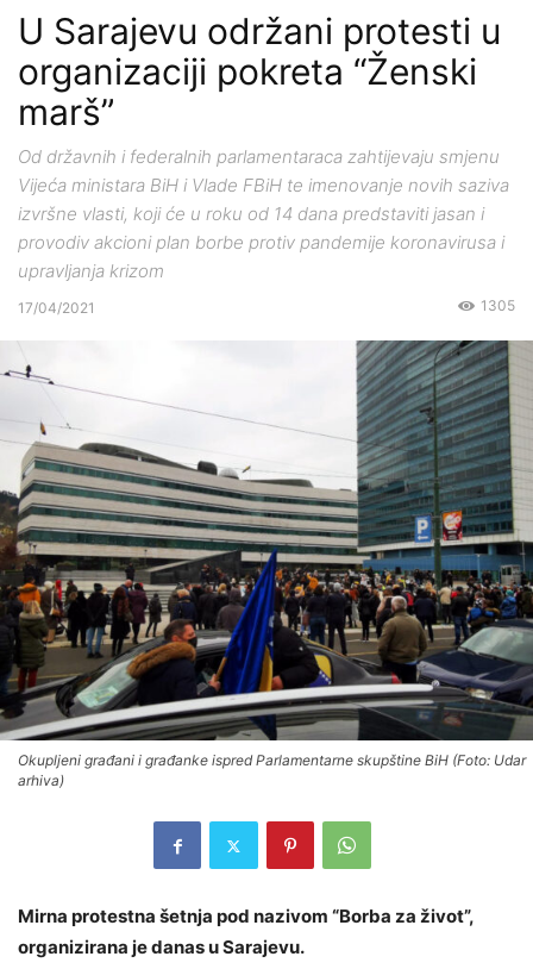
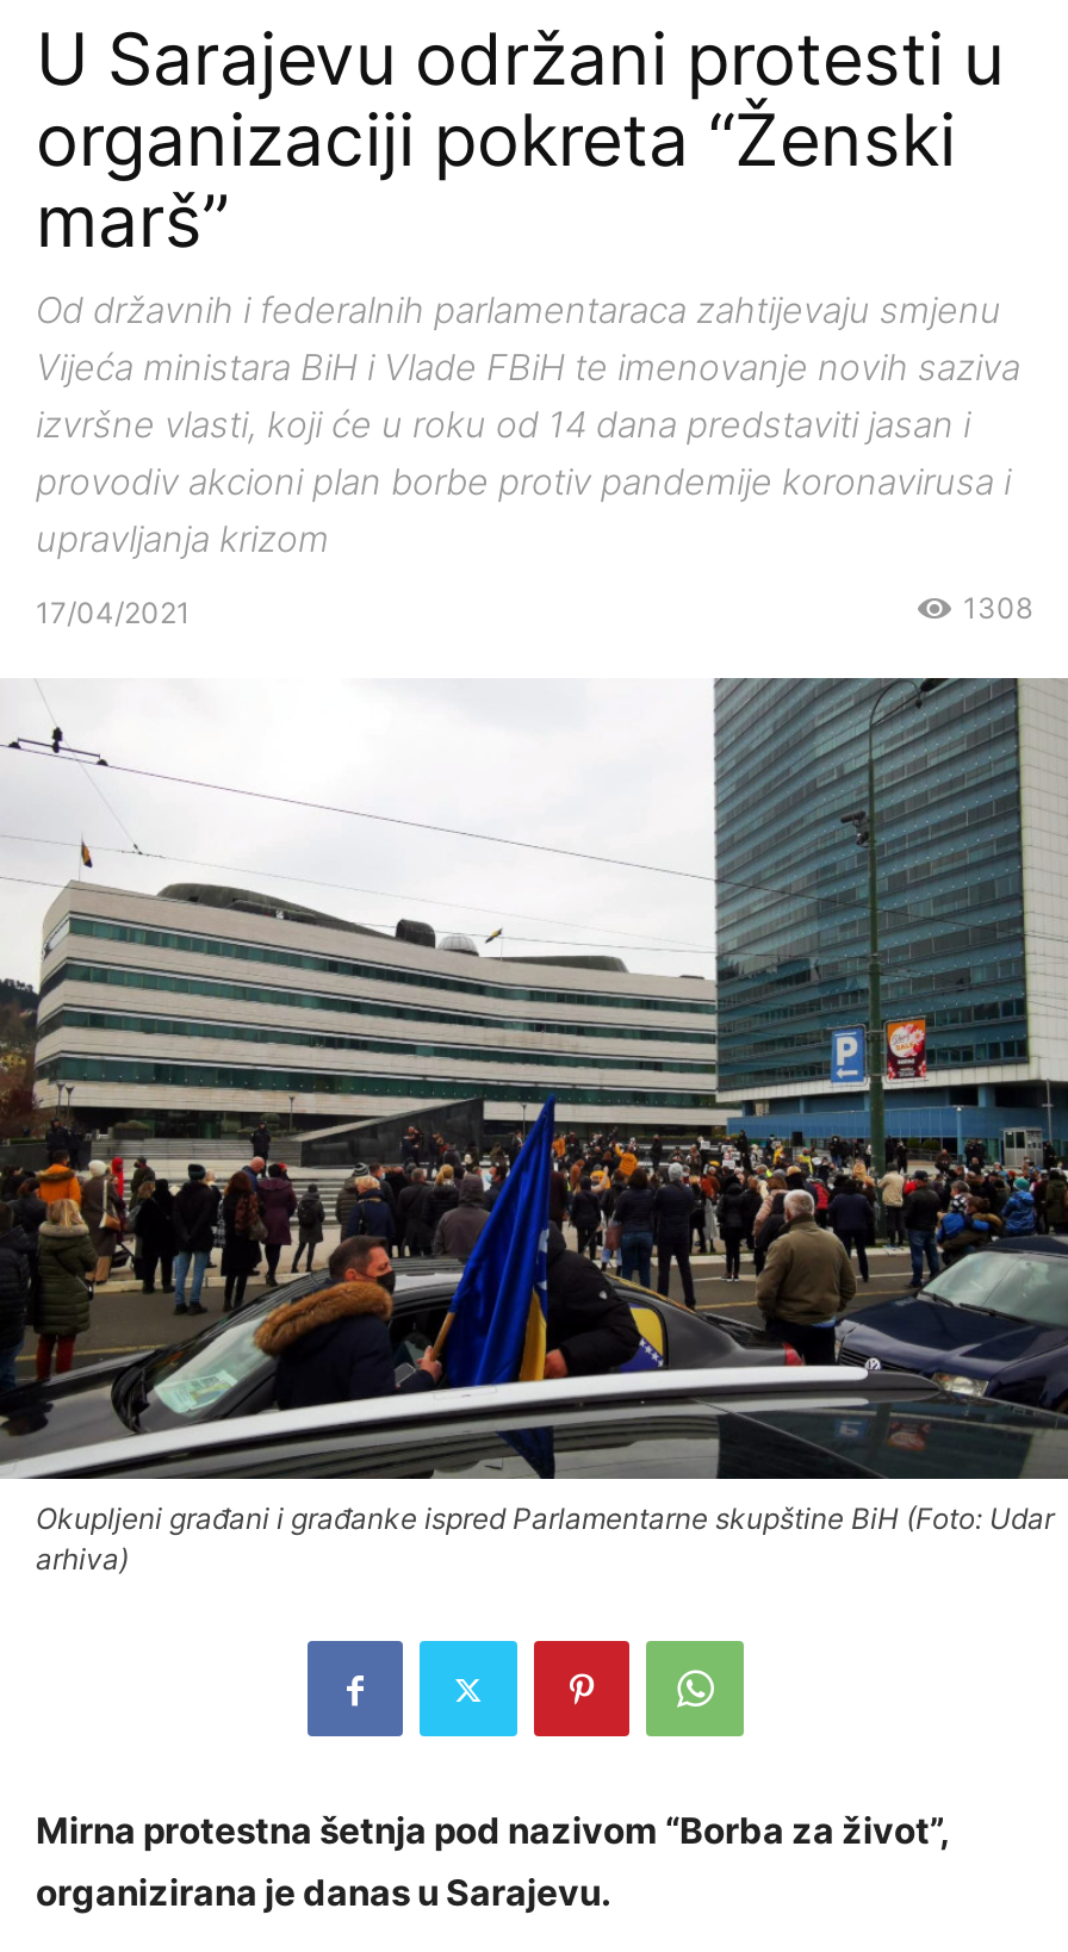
- 1305
+ 1308
